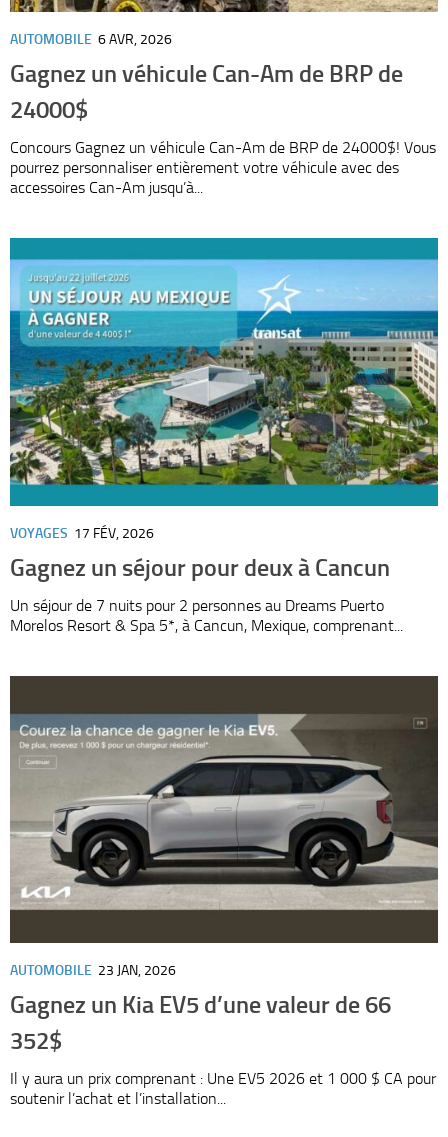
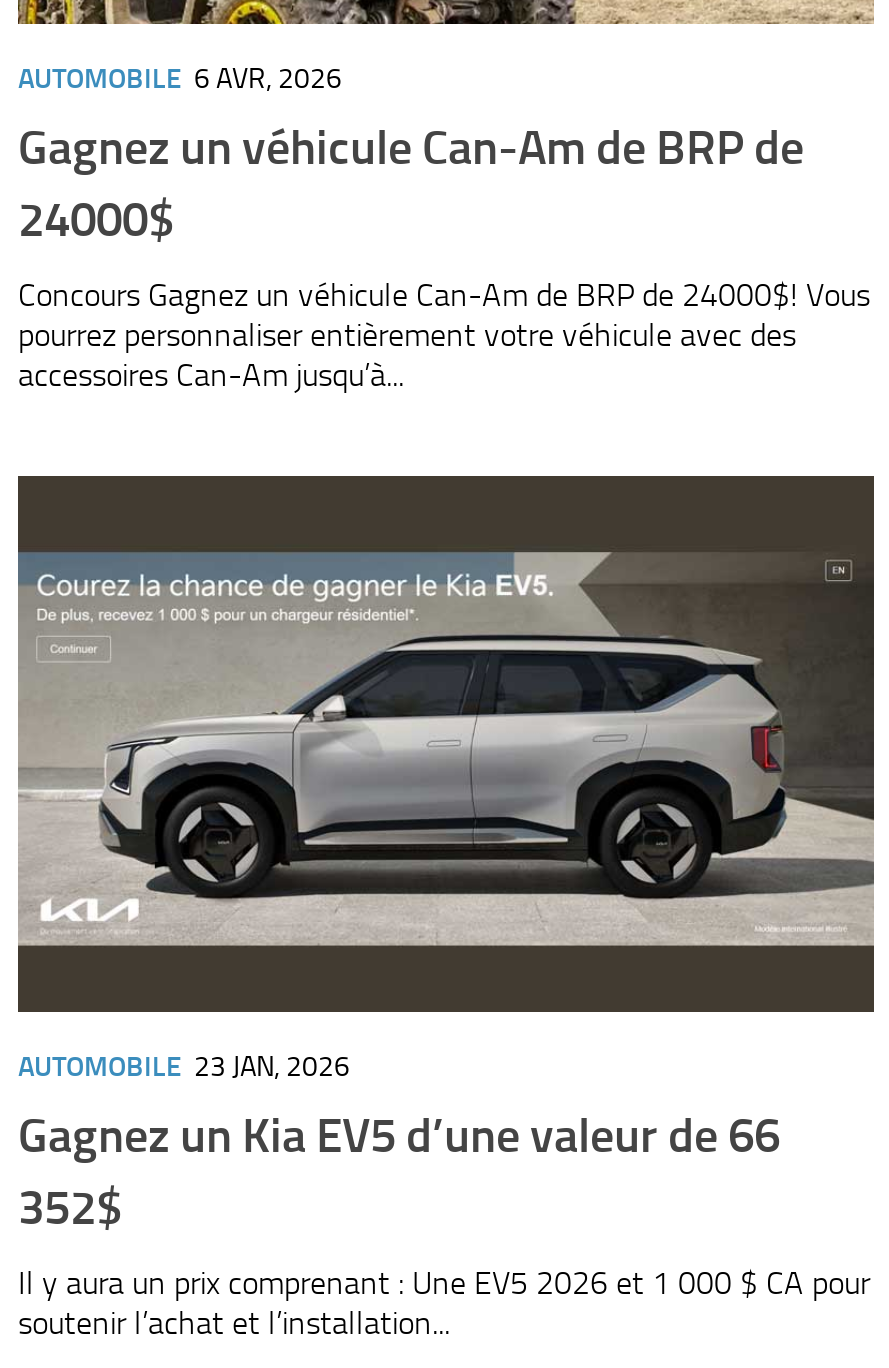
- [image]
- VOYAGES 17 FÉV, 2026
- Gagnez un séjour pour deux à Cancun
- Un séjour de 7 nuits pour 2 personnes au Dreams Puerto
- Morelos Resort & Spa 5*, à Cancun, Mexique, comprenant...
